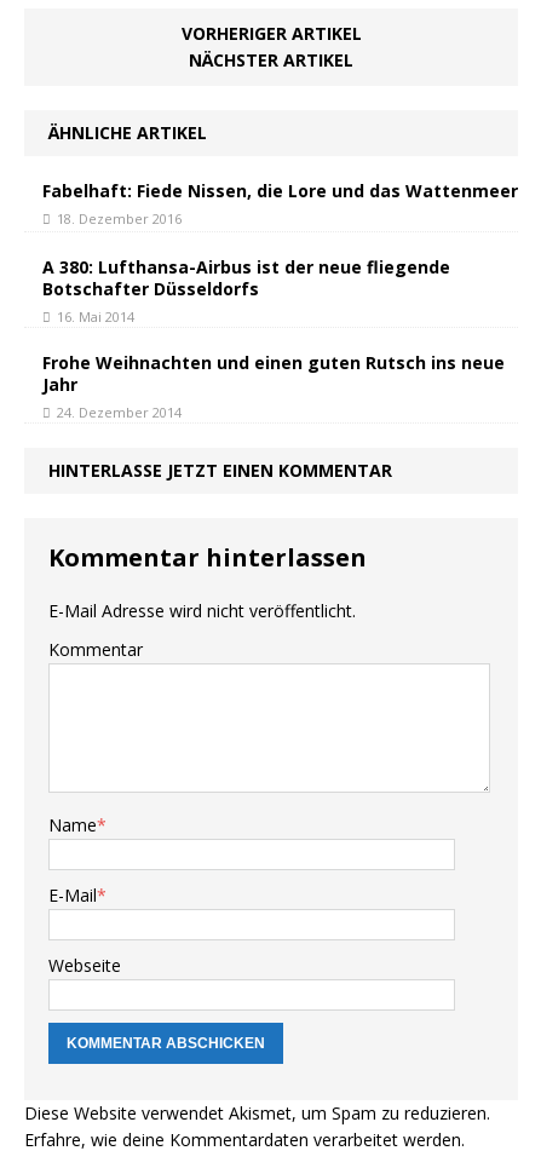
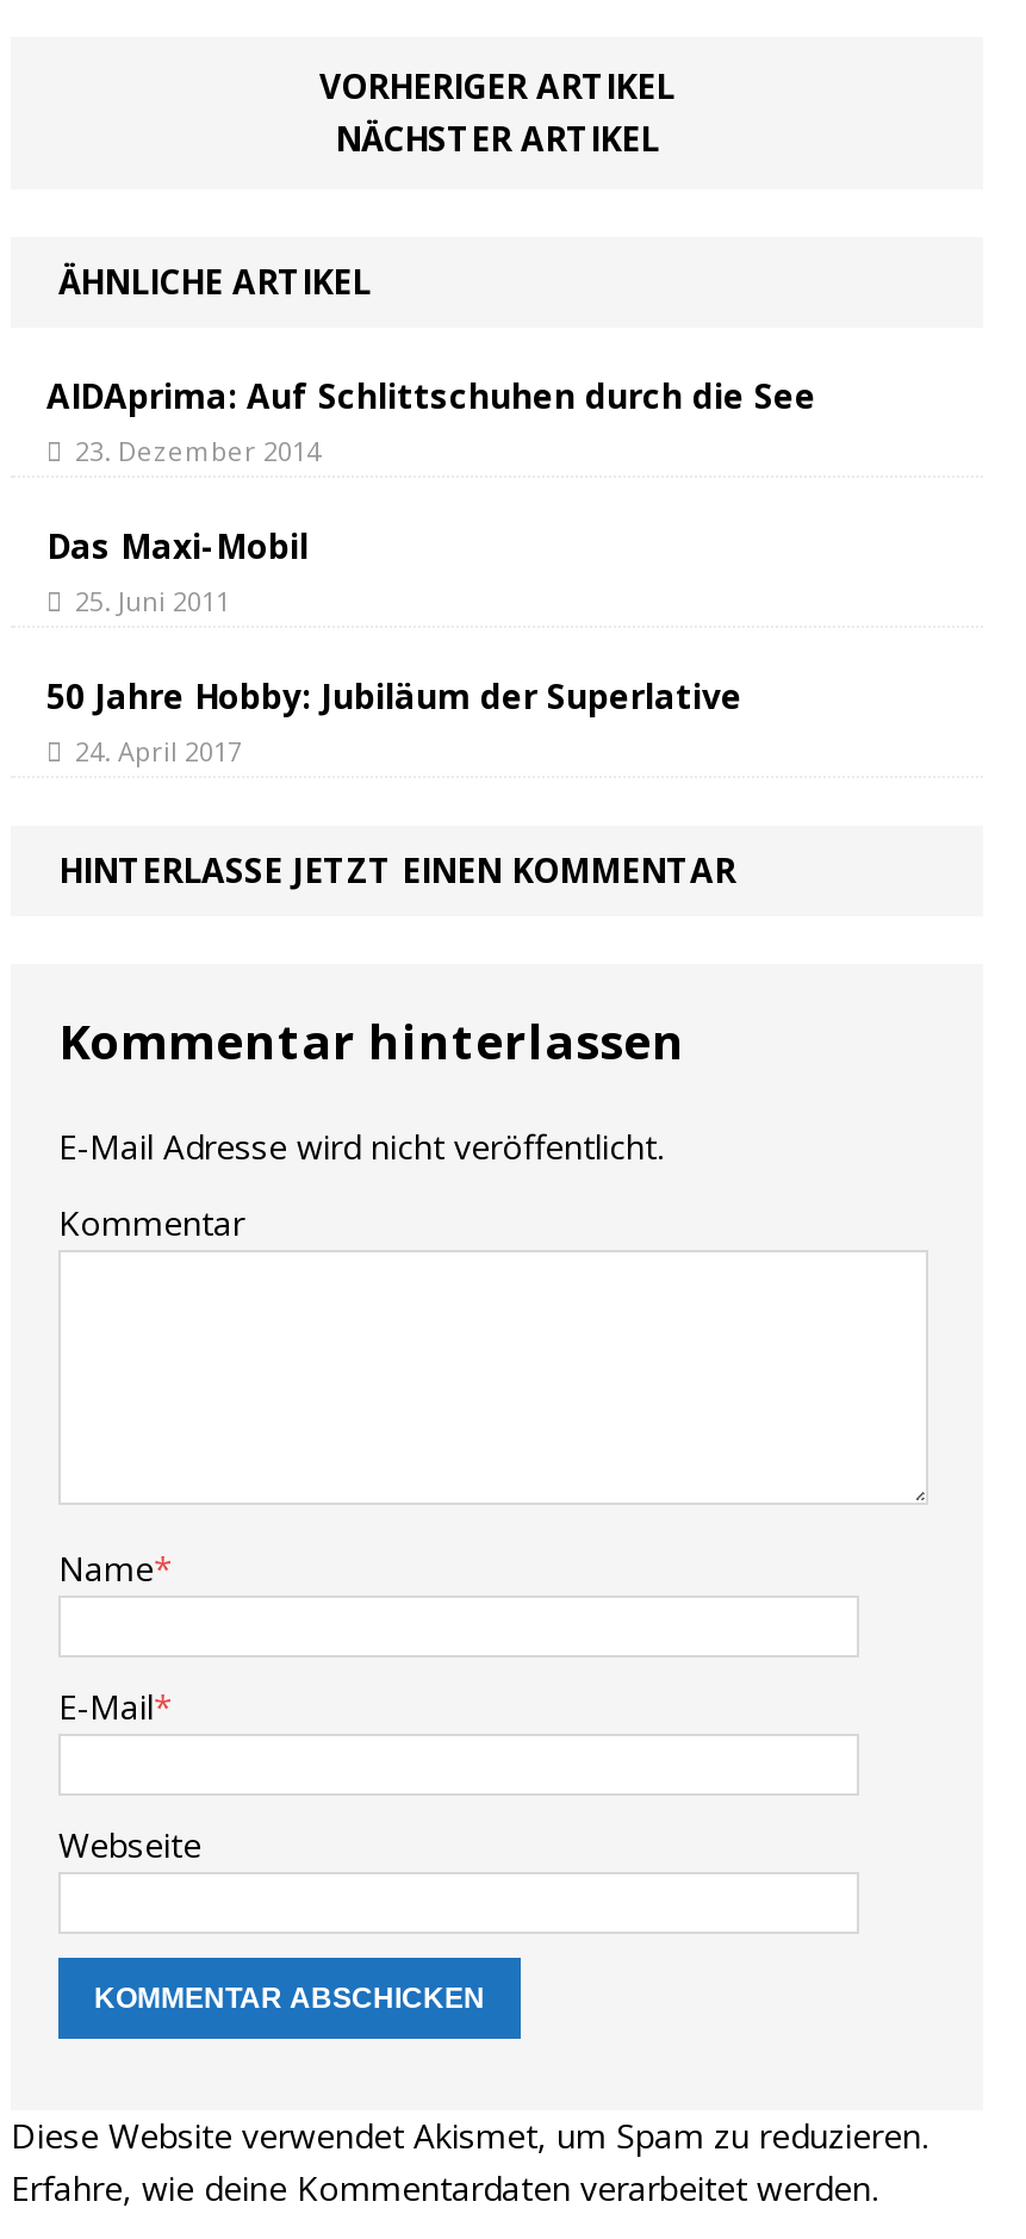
- Fabelhaft: Fiede Nissen, die Lore und das Wattenmeer
- 18. Dezember 2016
+ AIDAprima: Auf Schlittschuhen durch die See
+ 23. Dezember 2014

- A 380: Lufthansa-Airbus ist der neue fliegende
- Botschafter Düsseldorfs
- 16. Mai 2014
+ Das Maxi-Mobil
+ 25. Juni 2011

- Frohe Weihnachten und einen guten Rutsch ins neue
- Jahr
- 24. Dezember 2014
+ 50 Jahre Hobby: Jubiläum der Superlative
+ 24. April 2017
